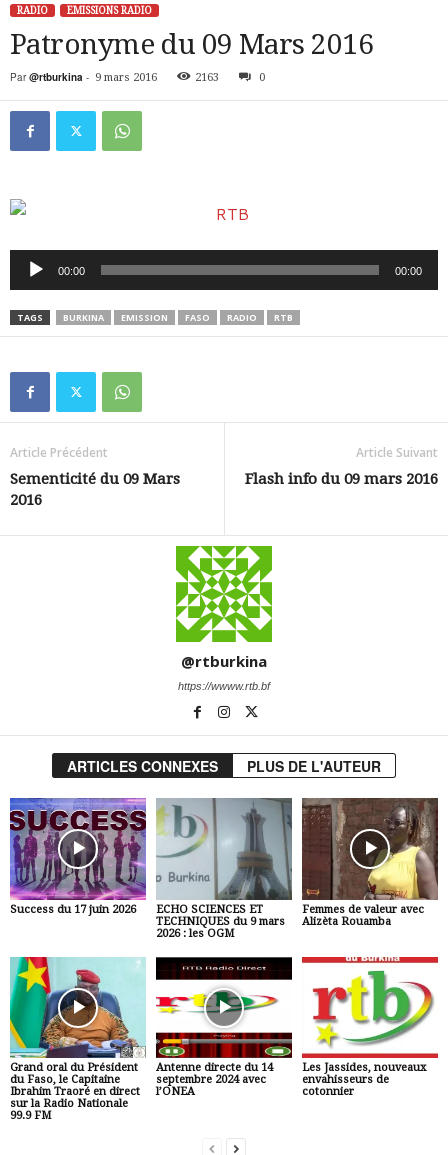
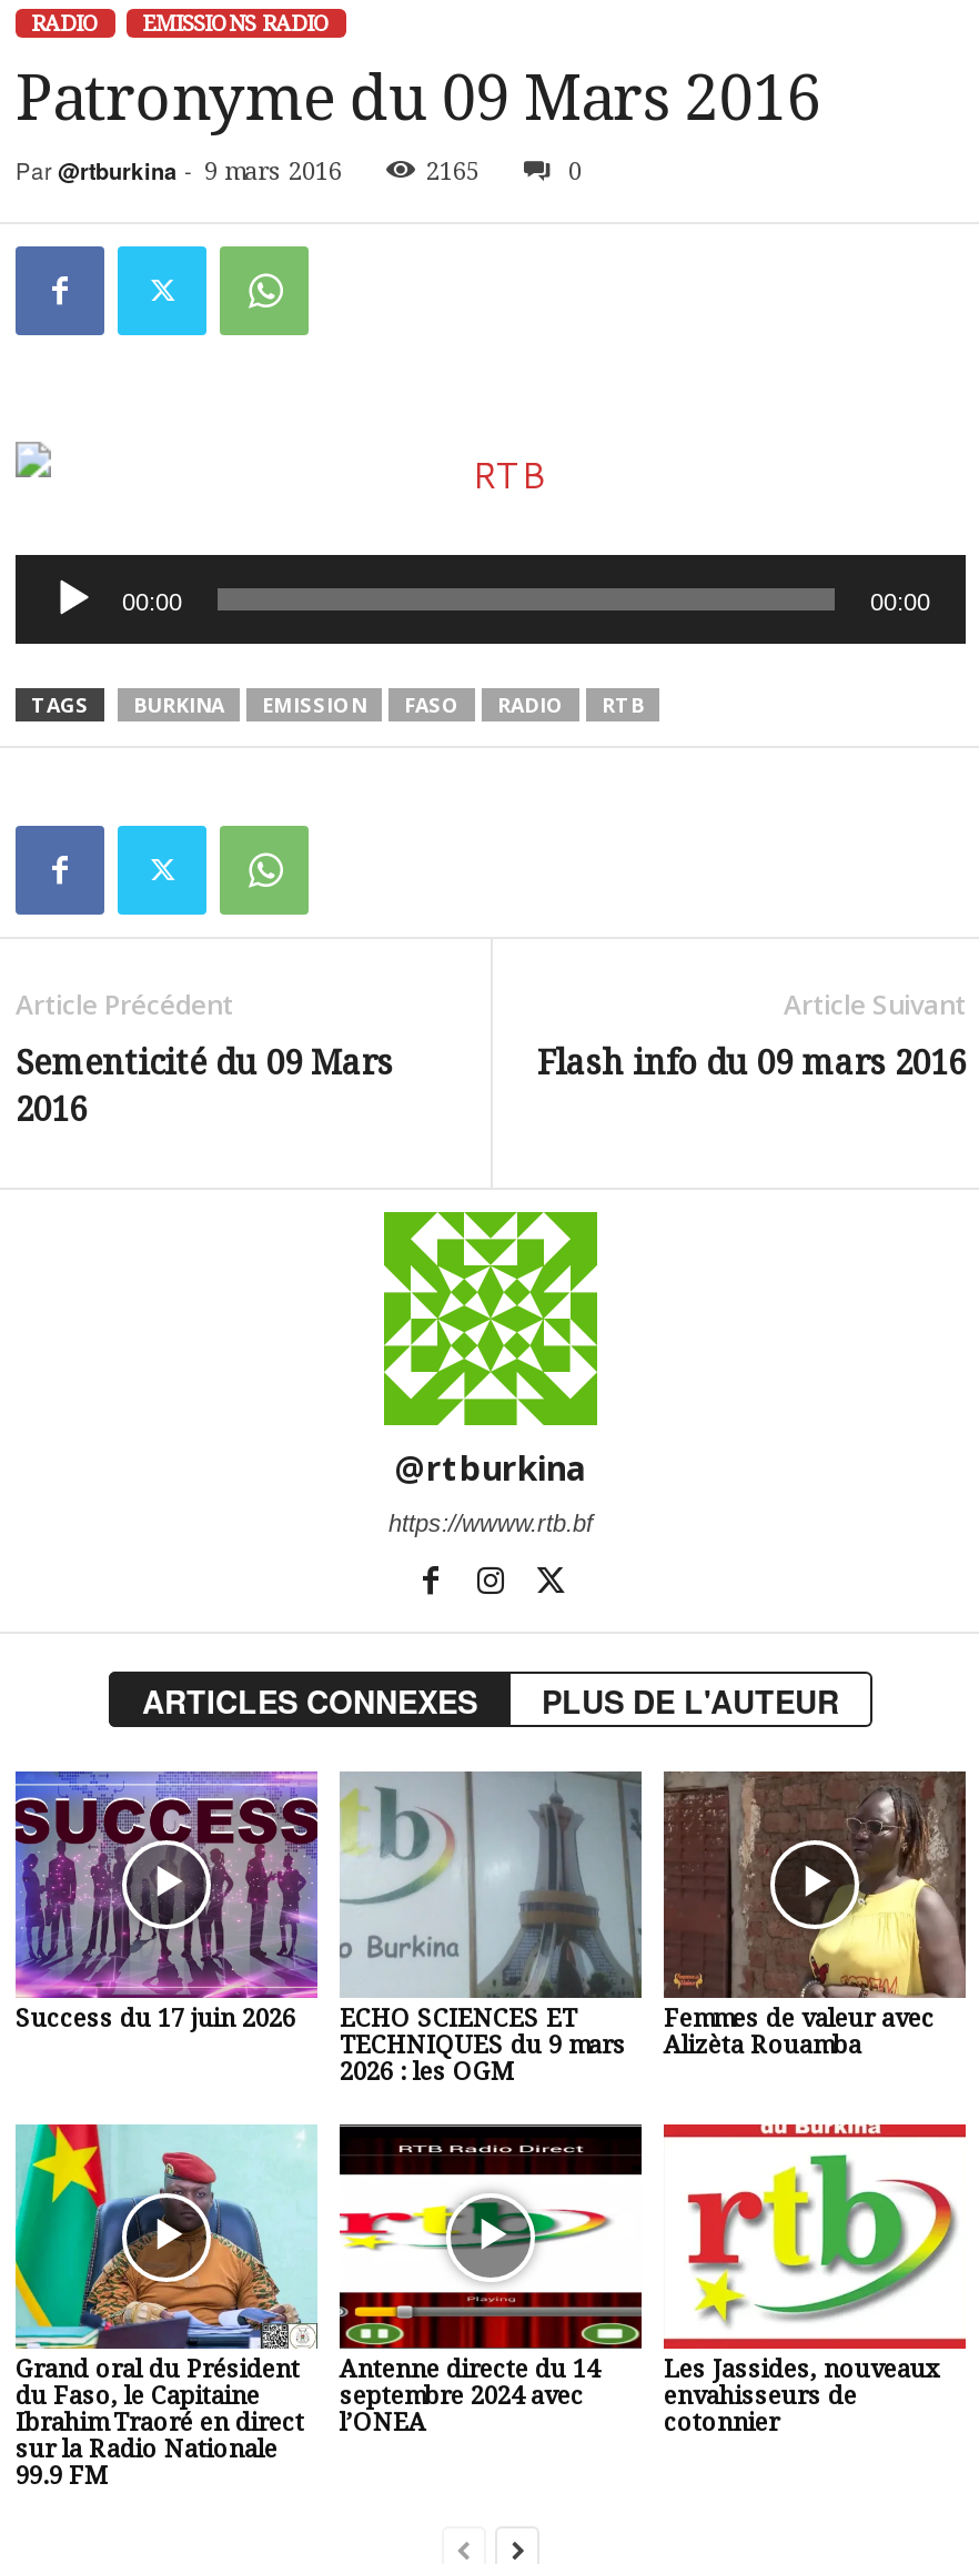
- 2163
+ 2165
